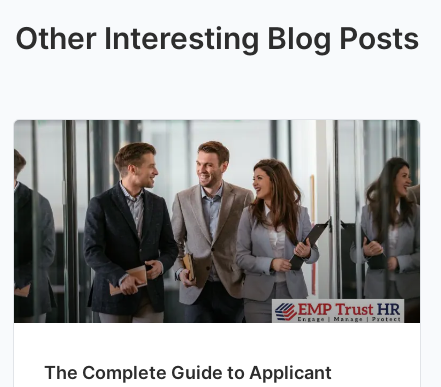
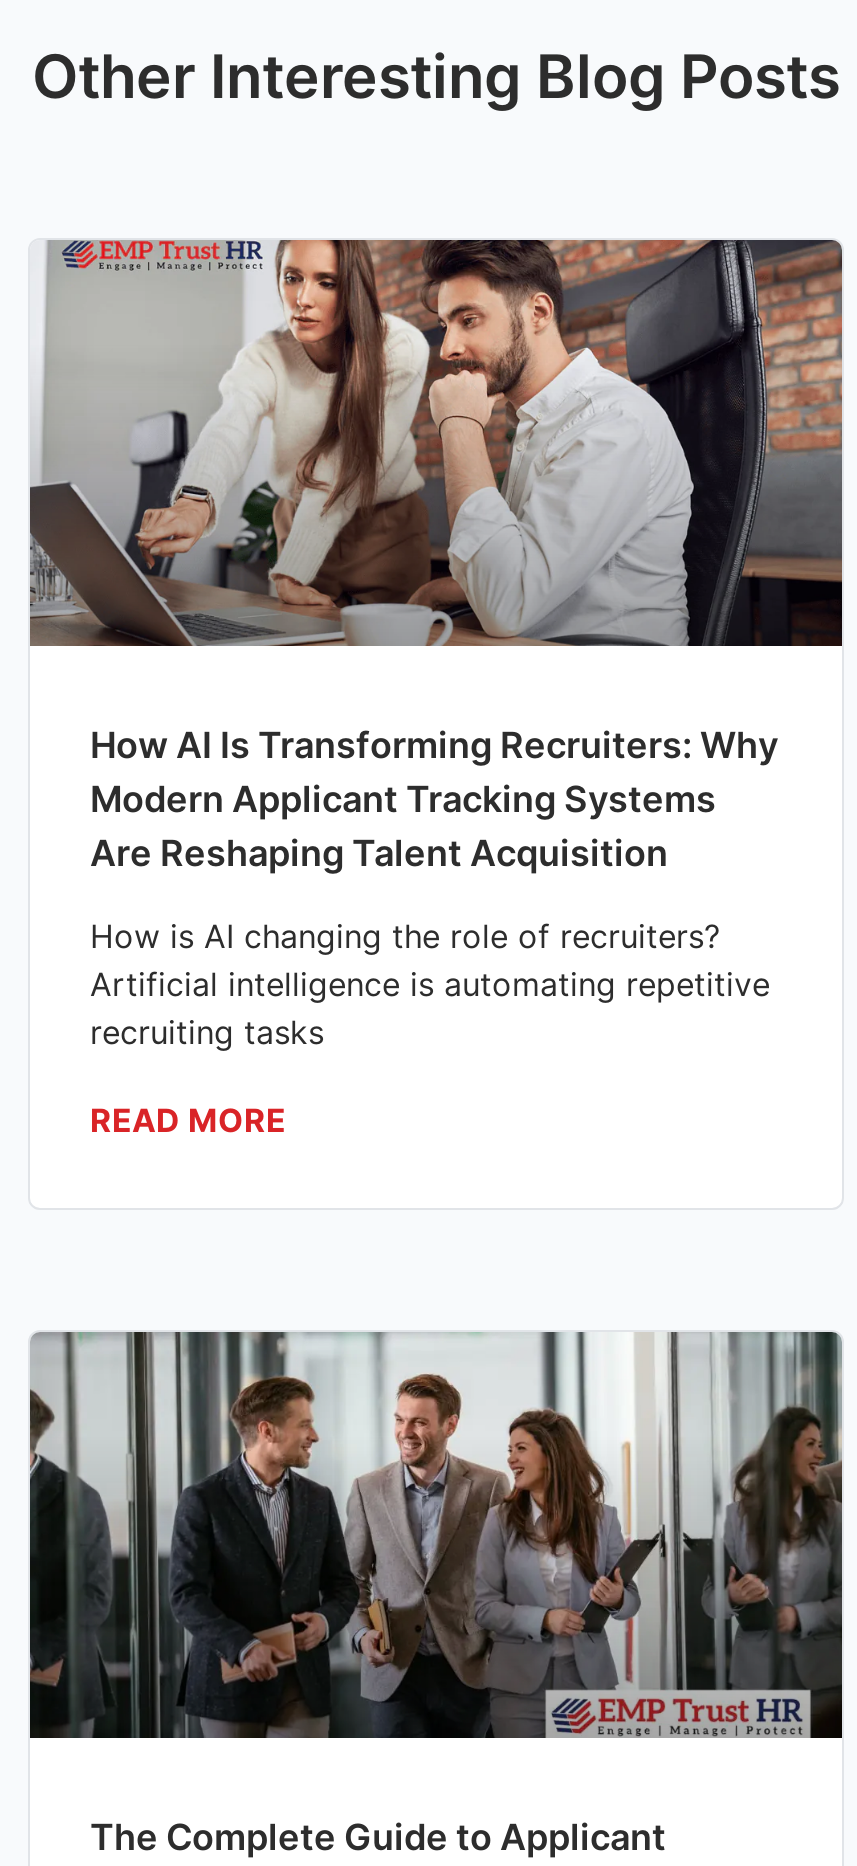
+ [image]
+ How AI Is Transforming Recruiters: Why
+ Modern Applicant Tracking Systems
+ Are Reshaping Talent Acquisition
+ How is AI changing the role of recruiters?
+ Artificial intelligence is automating repetitive
+ recruiting tasks
+ READ MORE
